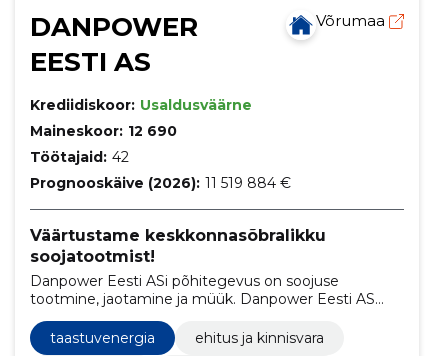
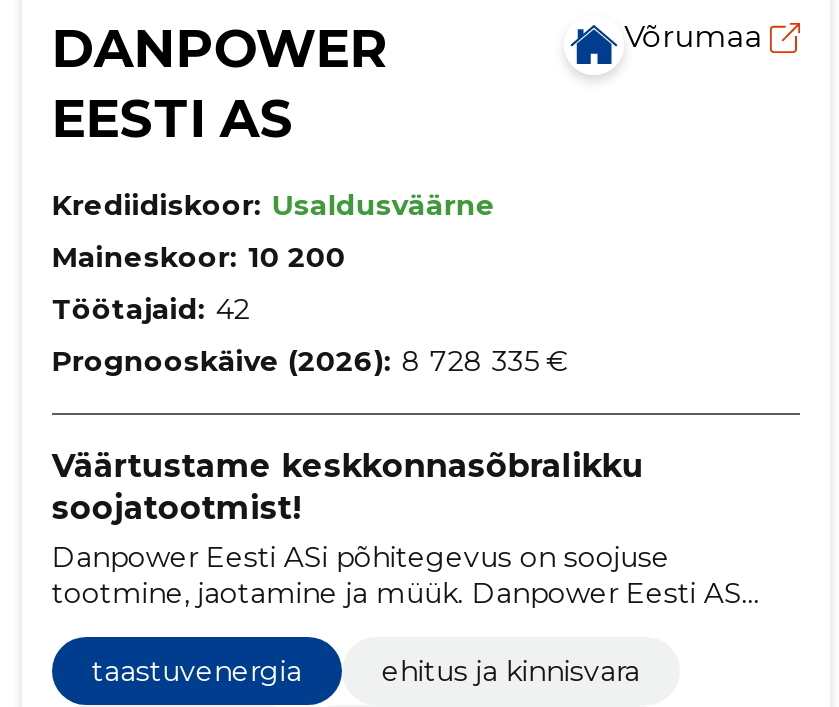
- Maineskoor: 12 690
+ Maineskoor: 10 200

- Prognooskäive (2026): 11 519 884 €
+ Prognooskäive (2026): 8 728 335 €
